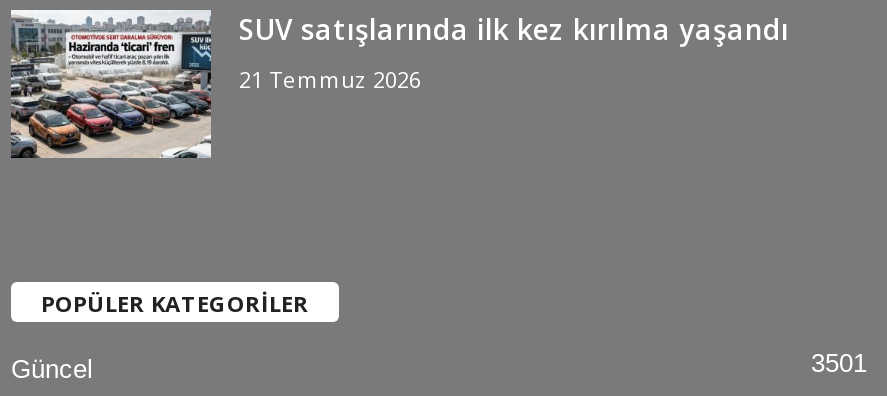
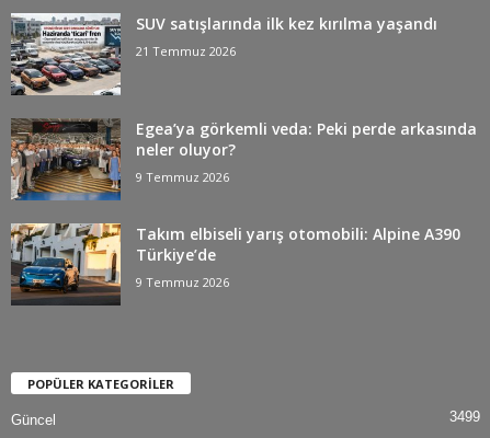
+ [image]

+ [image]
+ Egea’ya görkemli veda: Peki perde arkasında
+ neler oluyor?
+ 9 Temmuz 2026
+ Takım elbiseli yarış otomobili: Alpine A390
+ Türkiye’de
+ 9 Temmuz 2026

- 3501
+ 3499
